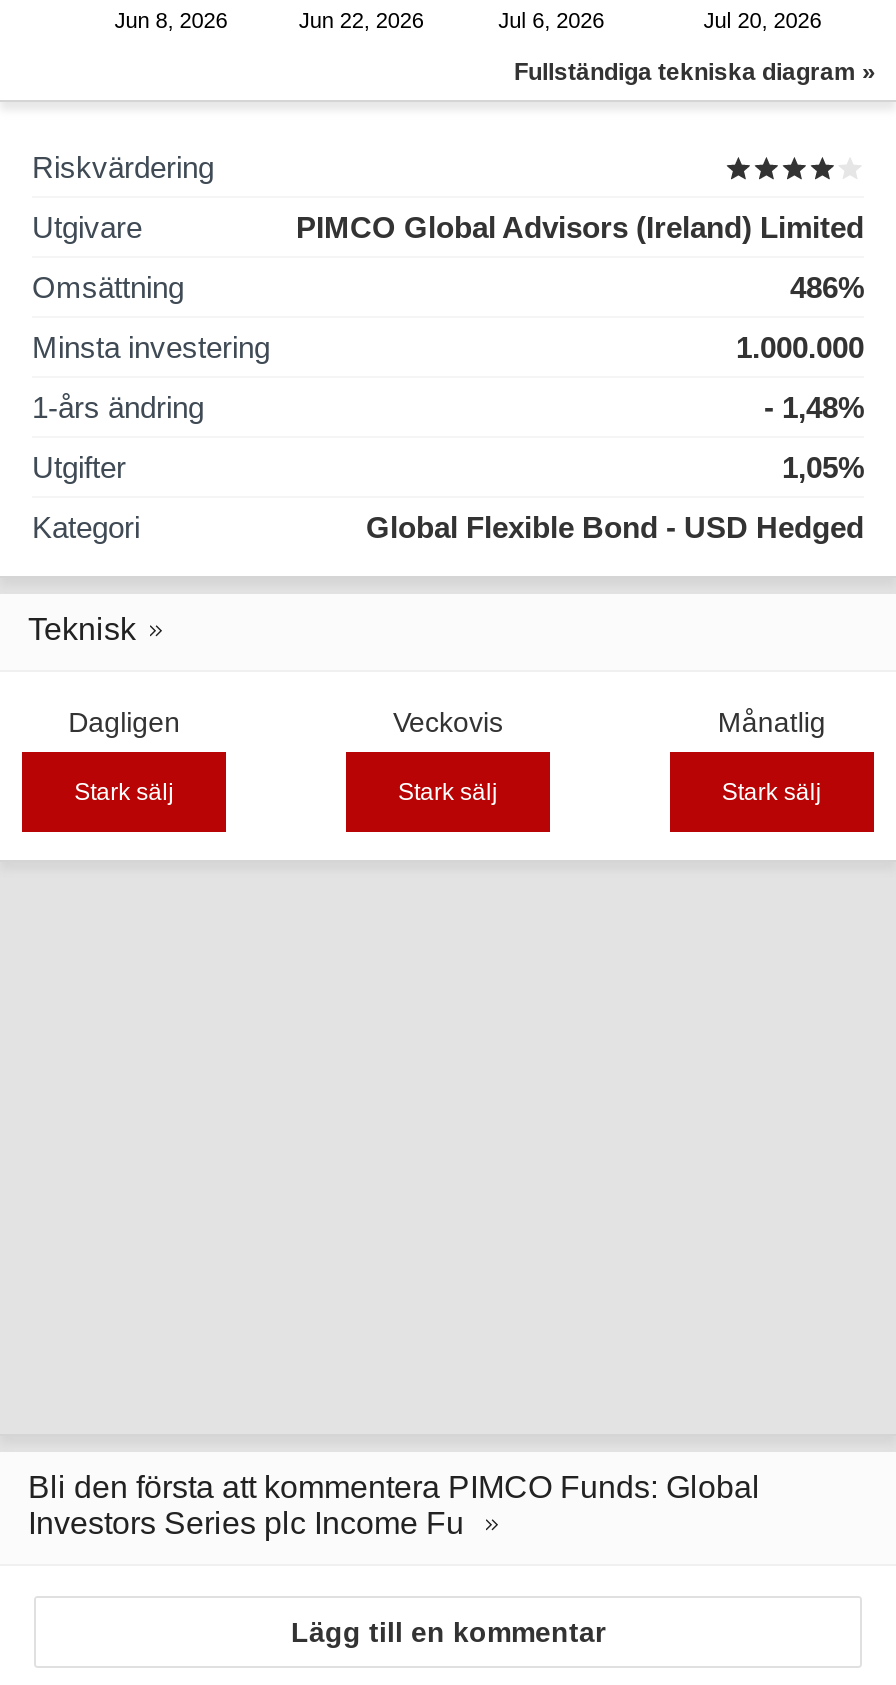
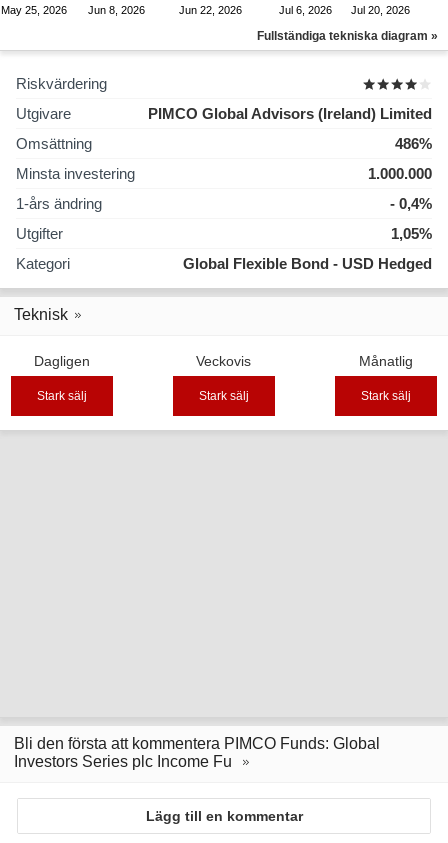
+ May 25, 2026

- - 1,48%
+ - 0,4%
